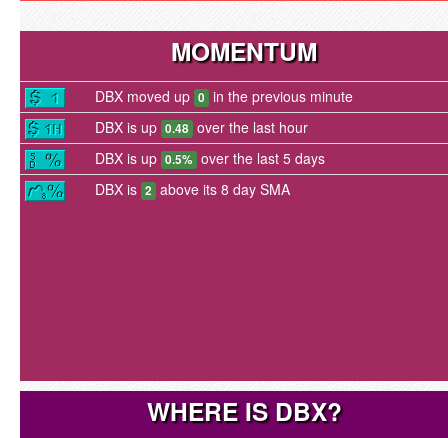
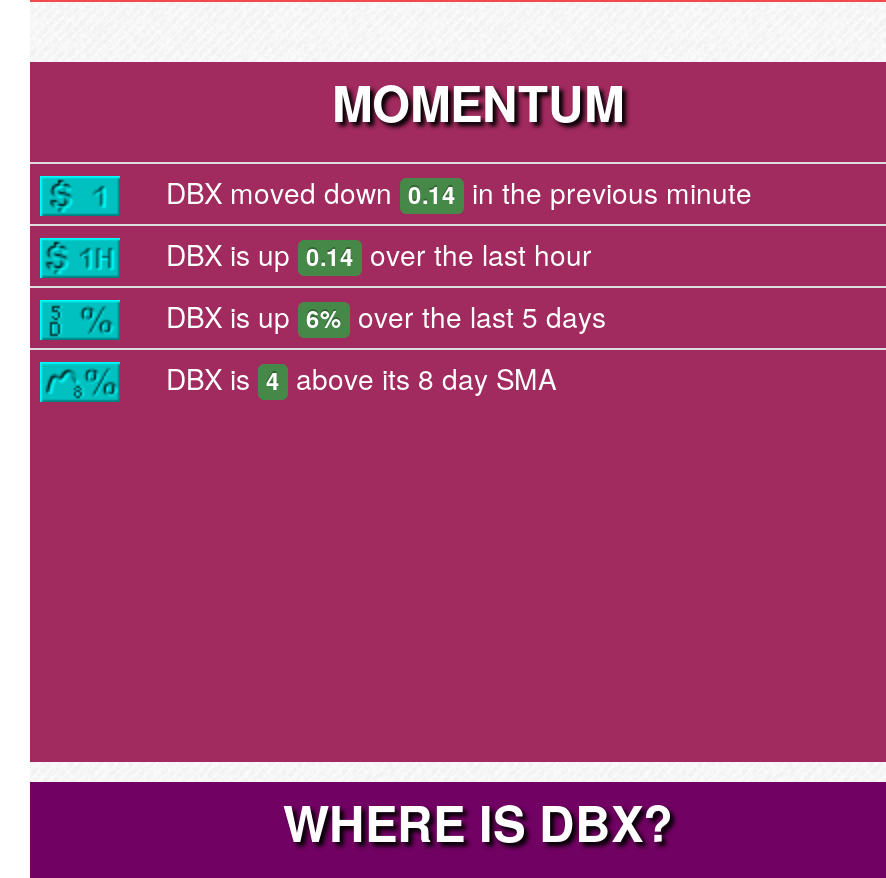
- DBX moved up 0 in the previous minute
+ DBX moved down 0.14 in the previous minute

- DBX is up 0.48 over the last hour
+ DBX is up 0.14 over the last hour

- DBX is up 0.5% over the last 5 days
+ DBX is up 6% over the last 5 days

- DBX is 2 above its 8 day SMA
+ DBX is 4 above its 8 day SMA
